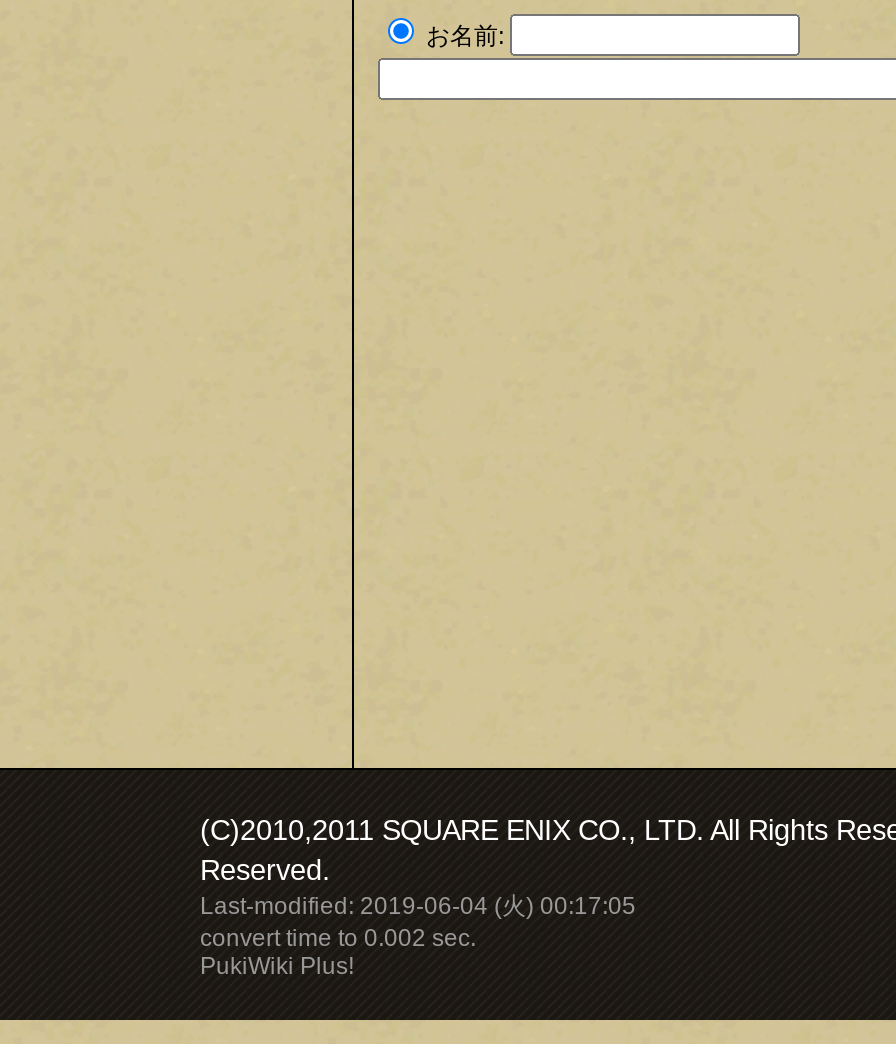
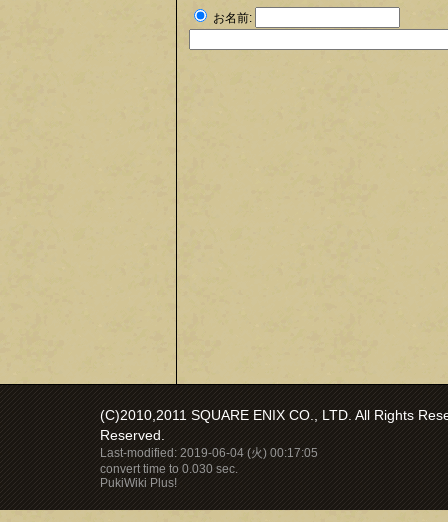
- convert time to 0.002 sec.
+ convert time to 0.030 sec.
